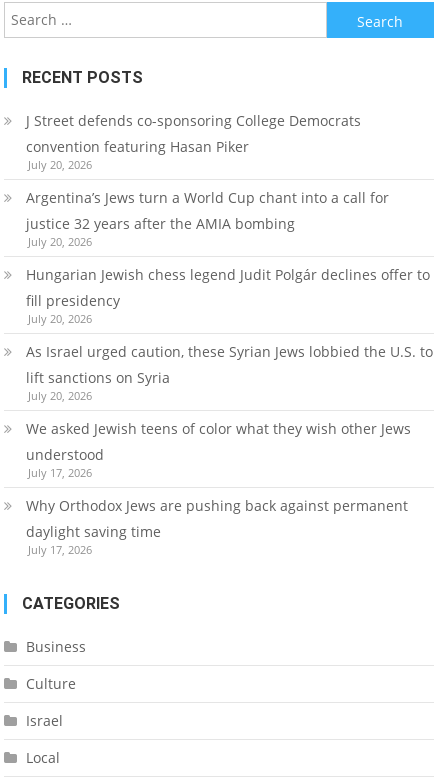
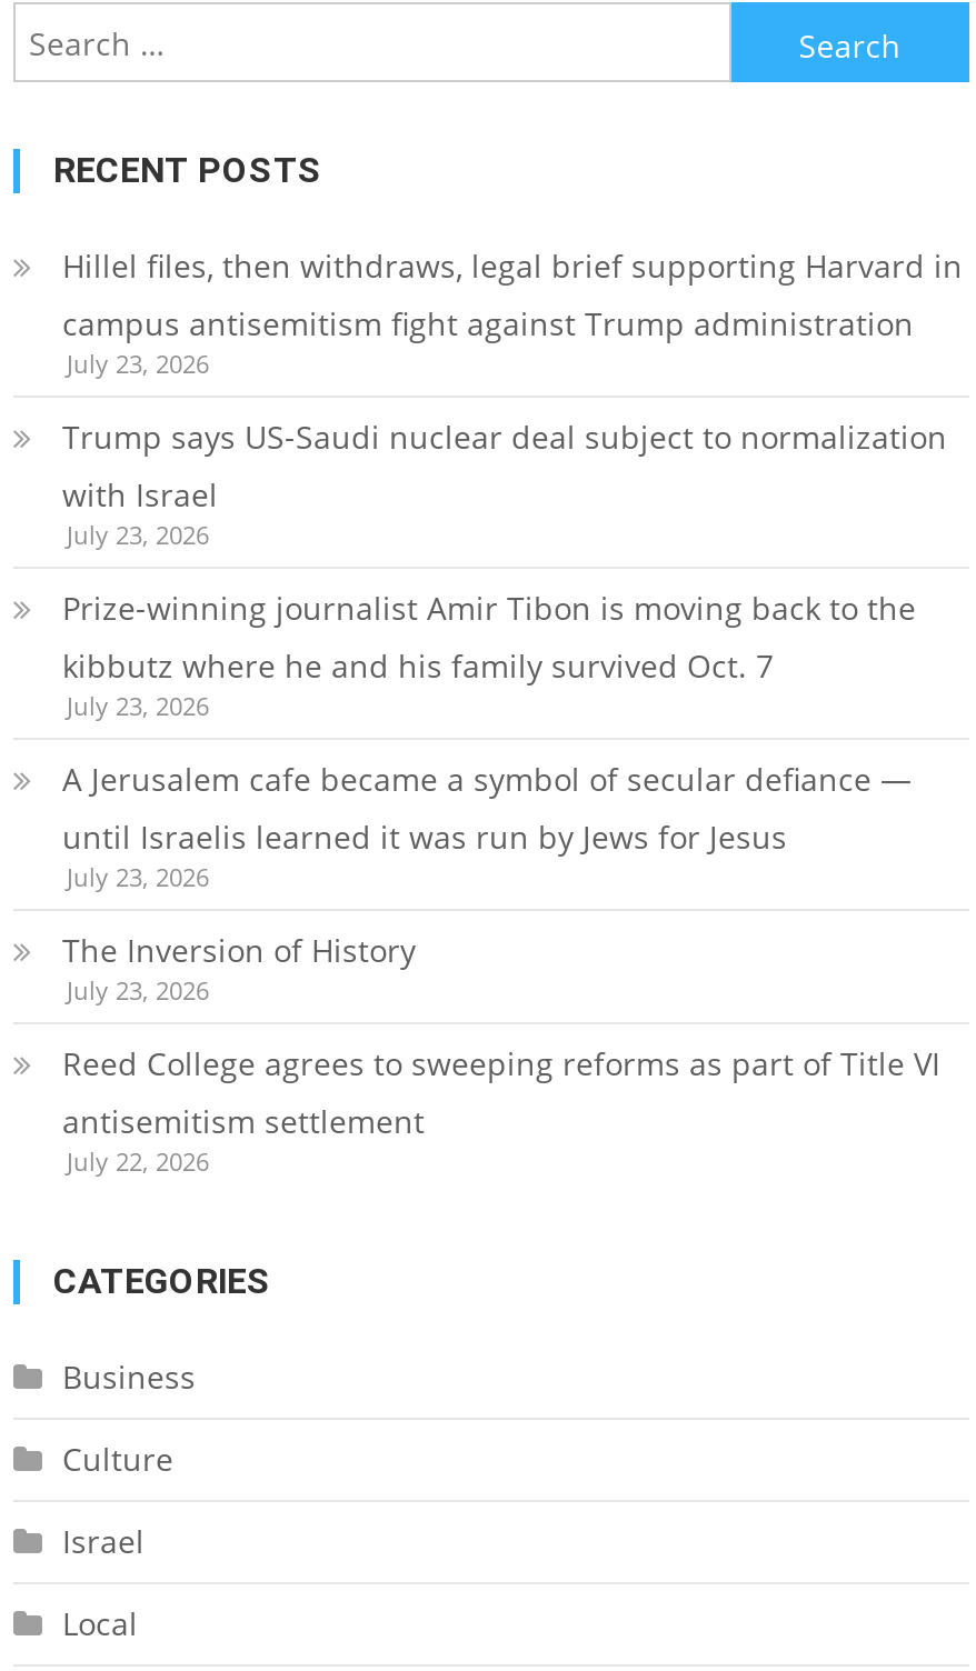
- J Street defends co-sponsoring College Democrats
- convention featuring Hasan Piker
- July 20, 2026
+ Hillel files, then withdraws, legal brief supporting Harvard in
+ campus antisemitism fight against Trump administration
+ July 23, 2026

- Argentina’s Jews turn a World Cup chant into a call for
- justice 32 years after the AMIA bombing
- July 20, 2026
+ Trump says US-Saudi nuclear deal subject to normalization
+ with Israel
+ July 23, 2026

- Hungarian Jewish chess legend Judit Polgár declines offer to
- fill presidency
- July 20, 2026
+ Prize-winning journalist Amir Tibon is moving back to the
+ kibbutz where he and his family survived Oct. 7
+ July 23, 2026

- As Israel urged caution, these Syrian Jews lobbied the U.S. to
- lift sanctions on Syria
- July 20, 2026
+ A Jerusalem cafe became a symbol of secular defiance —
+ until Israelis learned it was run by Jews for Jesus
+ July 23, 2026

- We asked Jewish teens of color what they wish other Jews
- understood
- July 17, 2026
+ The Inversion of History
+ July 23, 2026

- Why Orthodox Jews are pushing back against permanent
- daylight saving time
- July 17, 2026
+ Reed College agrees to sweeping reforms as part of Title VI
+ antisemitism settlement
+ July 22, 2026
